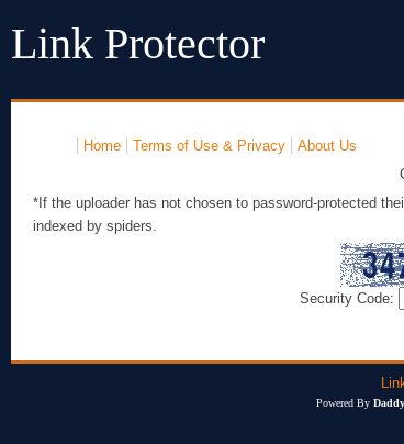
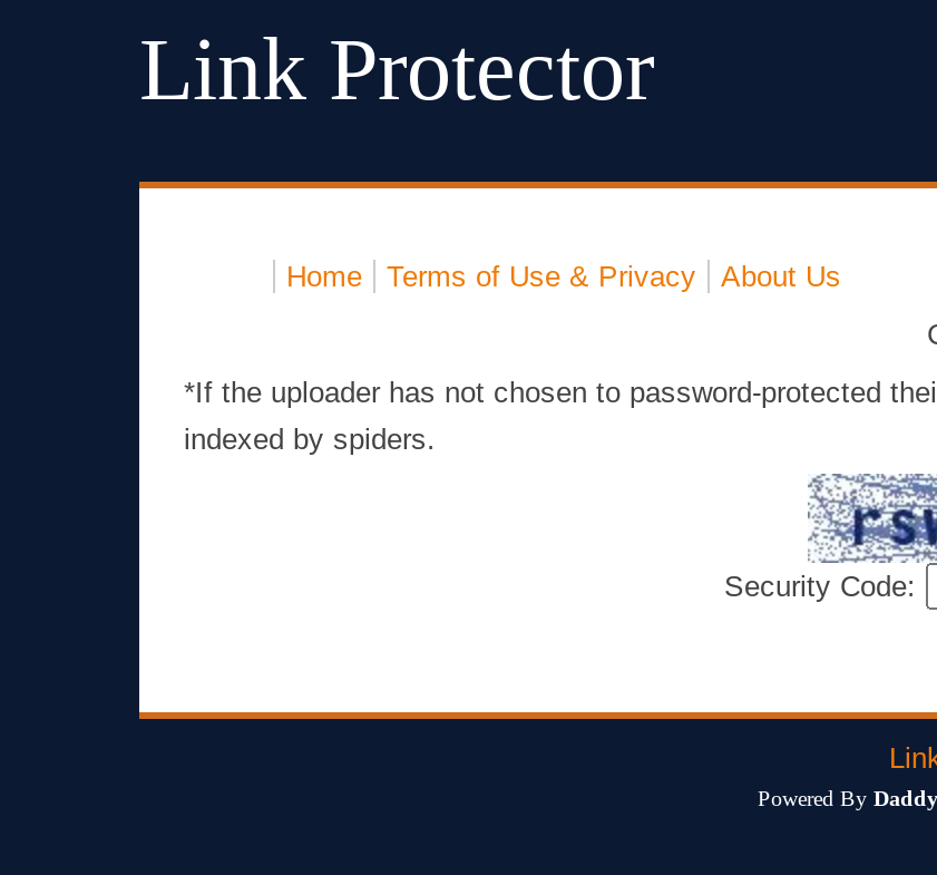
- [image]
+ [image]
